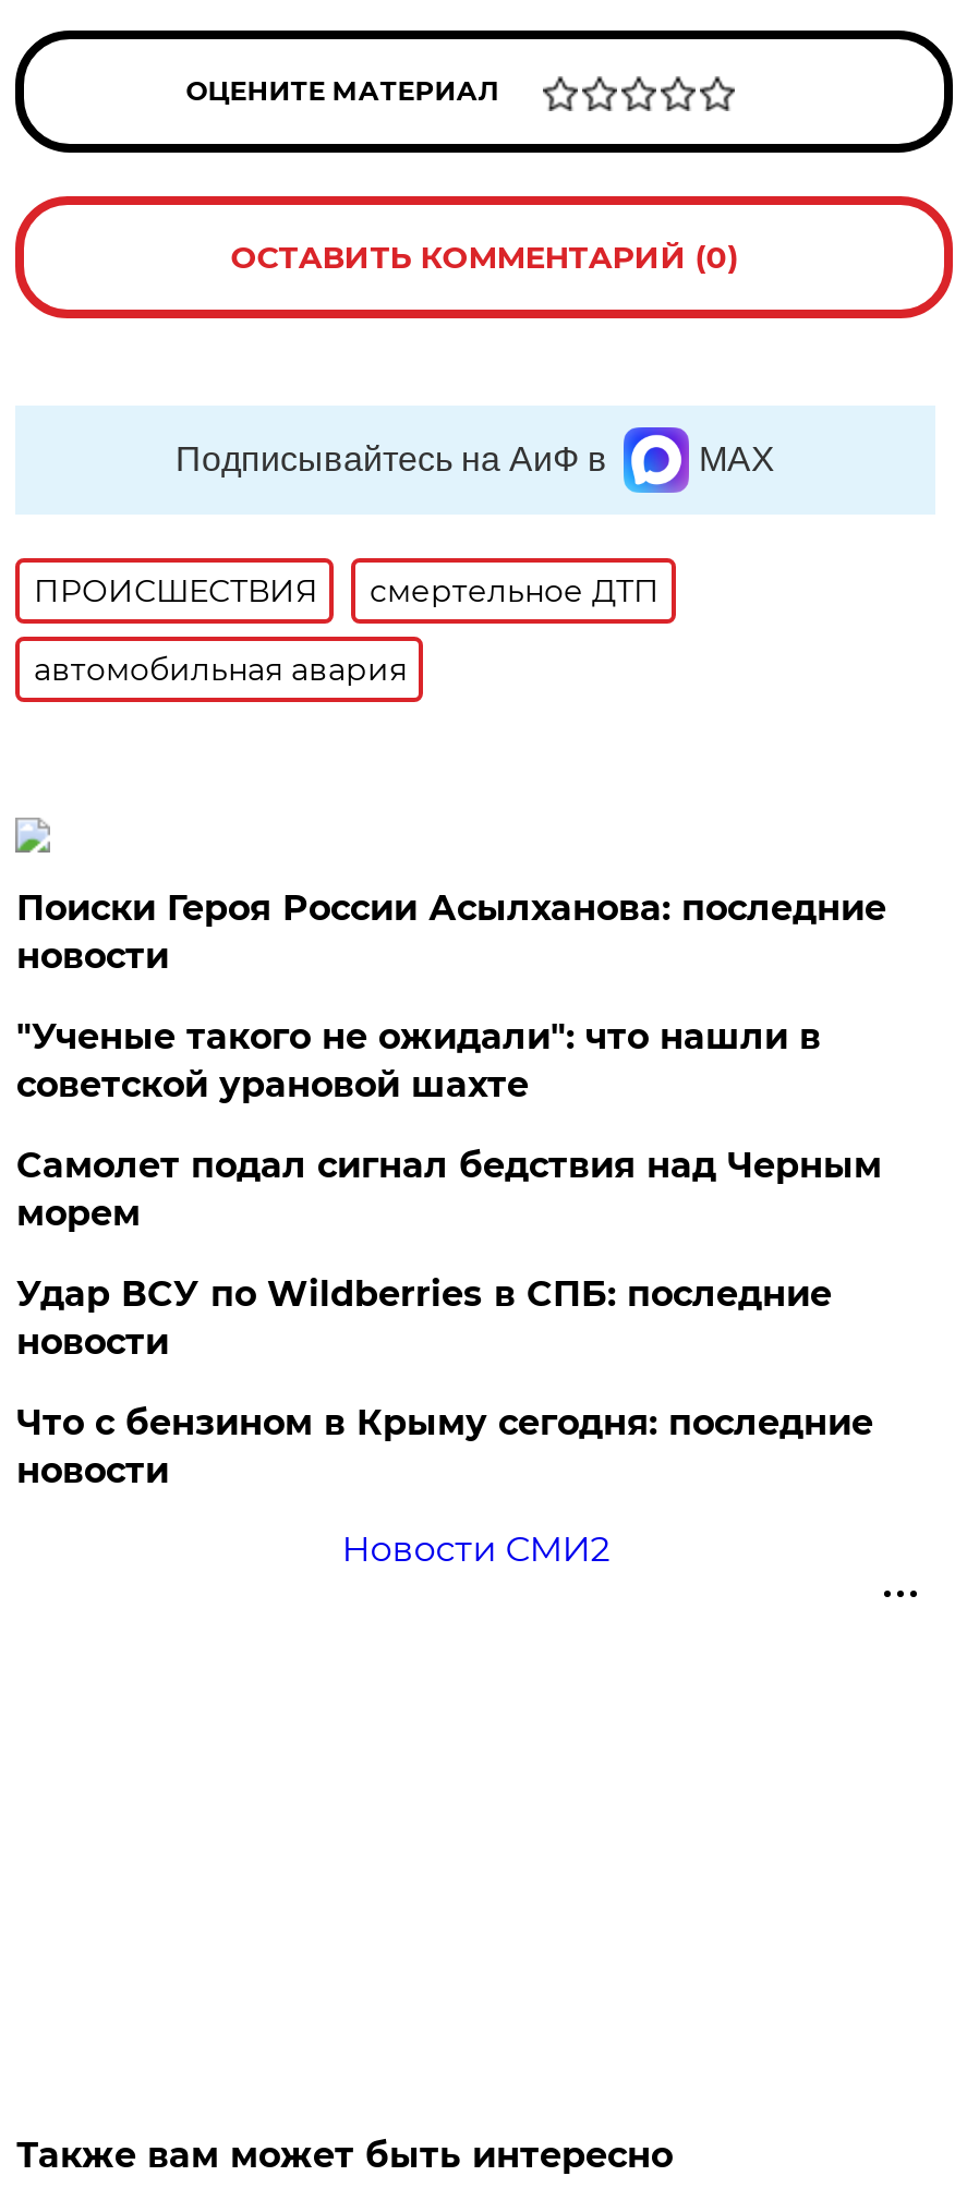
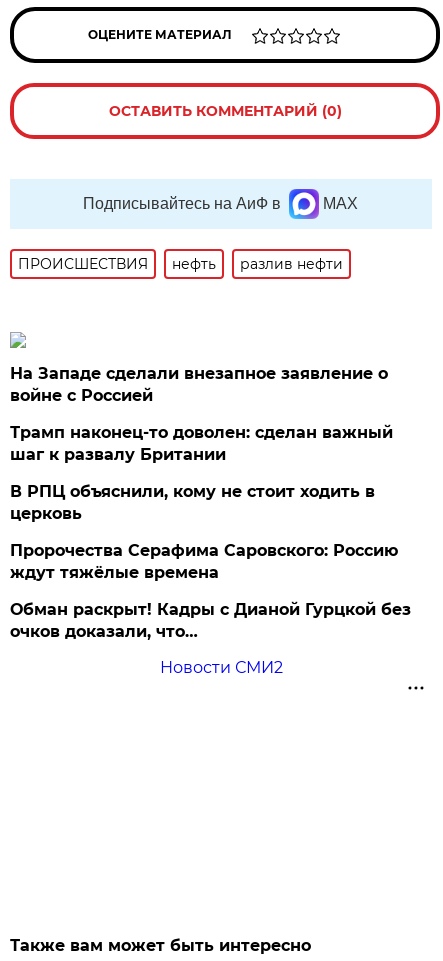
- смертельное ДТП
- автомобильная авария
+ нефть
+ разлив нефти

- Поиски Героя России Асылханова: последние
- новости
- "Ученые такого не ожидали": что нашли в
- советской урановой шахте
- Самолет подал сигнал бедствия над Черным
- морем
- Удар ВСУ по Wildberries в СПБ: последние
- новости
- Что с бензином в Крыму сегодня: последние
- новости
+ На Западе сделали внезапное заявление о
+ войне с Россией
+ Трамп наконец-то доволен: сделан важный
+ шаг к развалу Британии
+ В РПЦ объяснили, кому не стоит ходить в
+ церковь
+ Пророчества Серафима Саровского: Россию
+ ждут тяжёлые времена
+ Обман раскрыт! Кадры с Дианой Гурцкой без
+ очков доказали, что…
